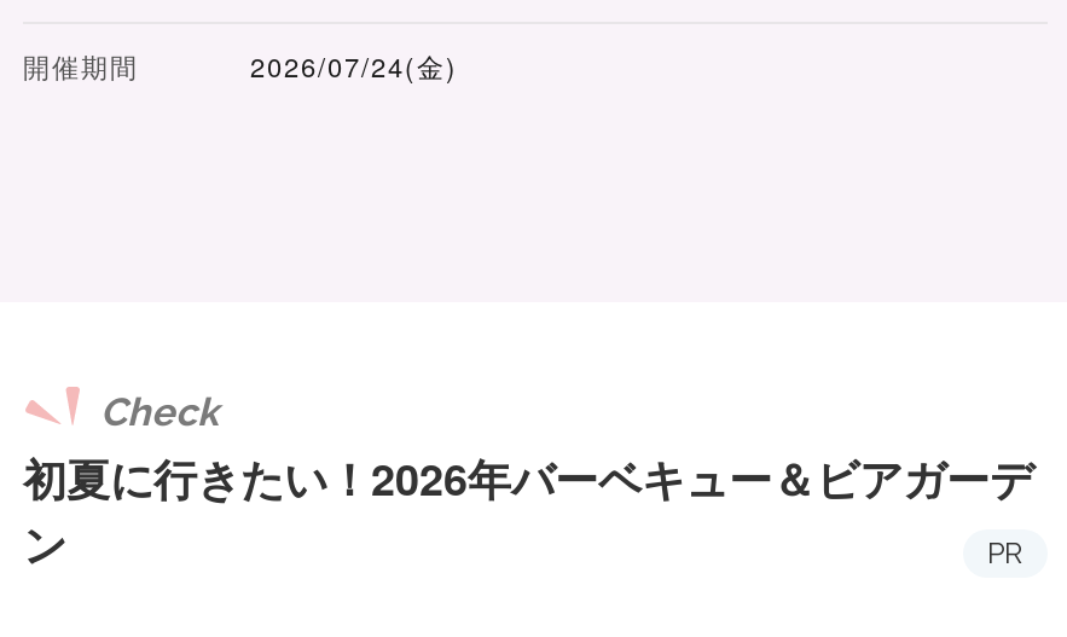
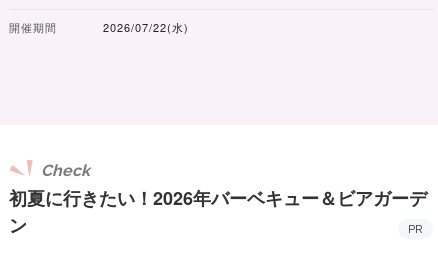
- 2026/07/24(金)
+ 2026/07/22(水)
